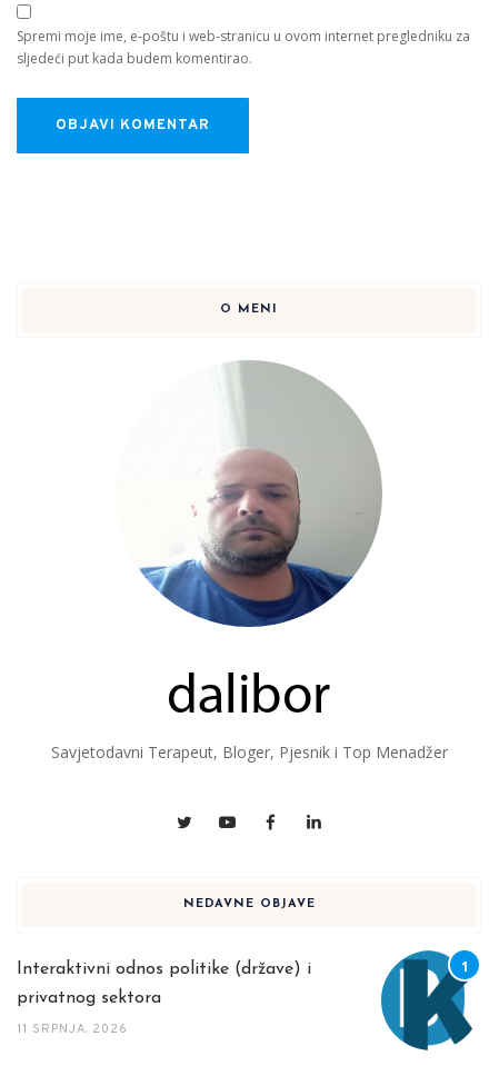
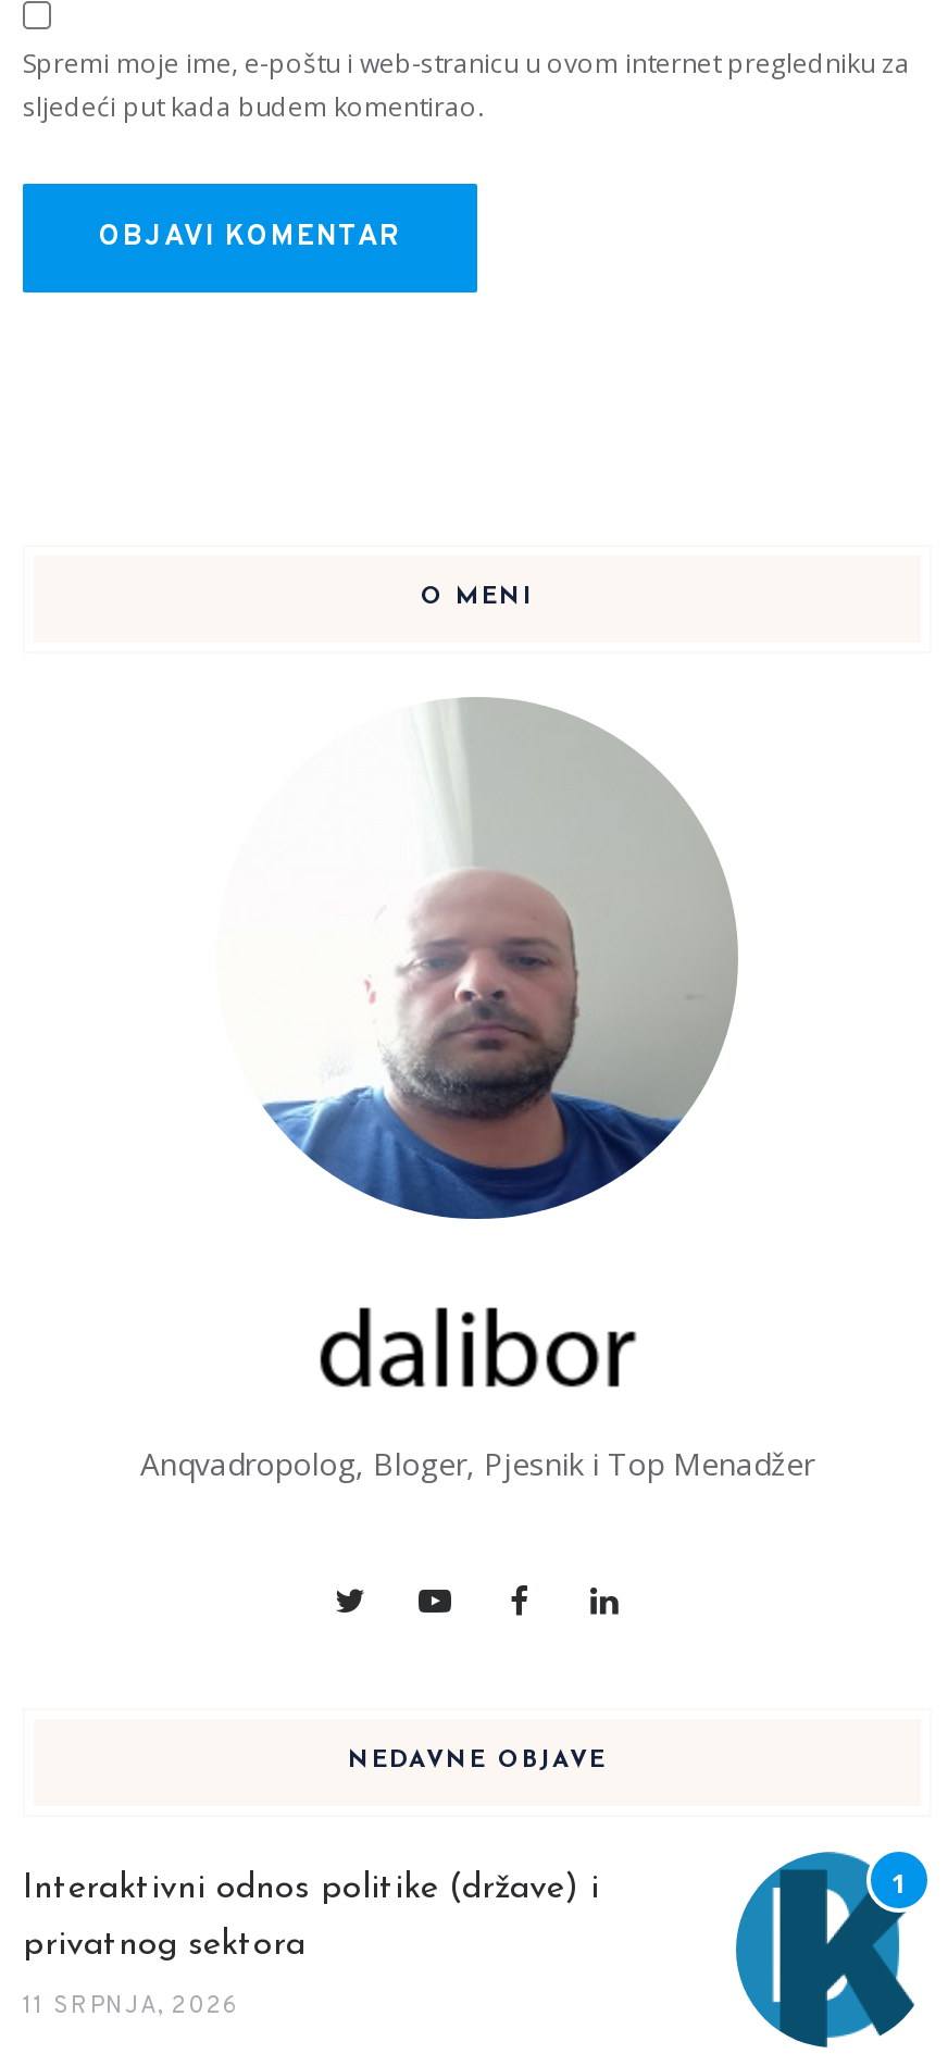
- Savjetodavni Terapeut, Bloger, Pjesnik i Top Menadžer
+ Anqvadropolog, Bloger, Pjesnik i Top Menadžer
